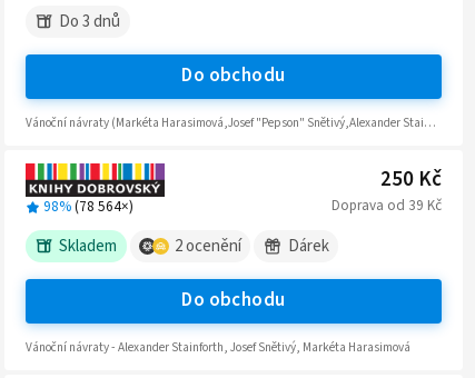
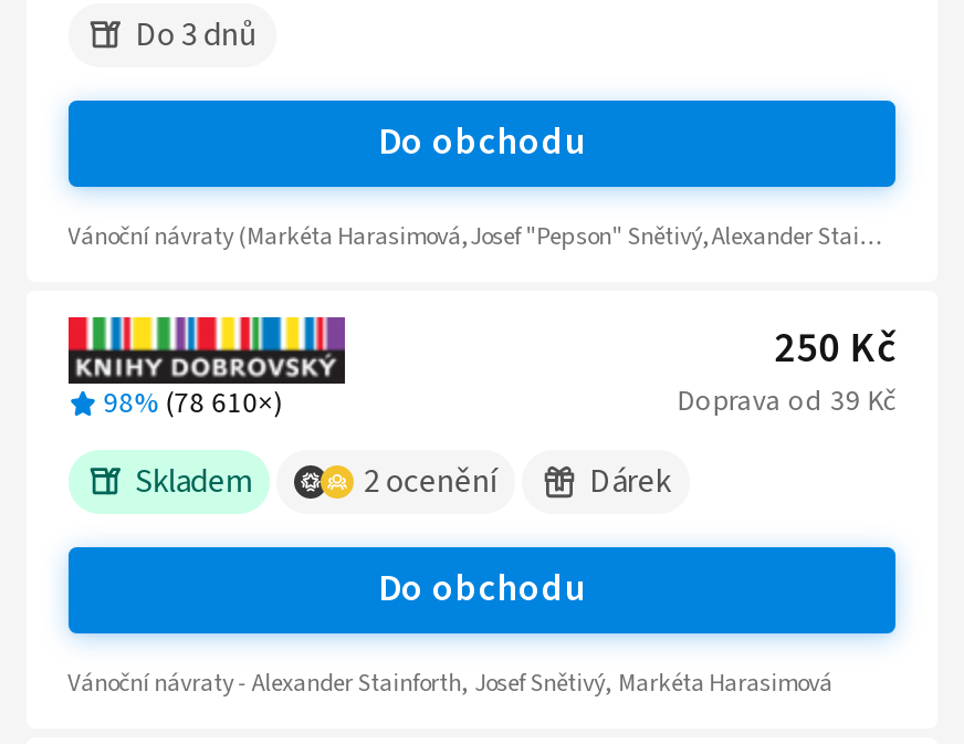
- 98%(78 564×)
+ 98%(78 610×)
